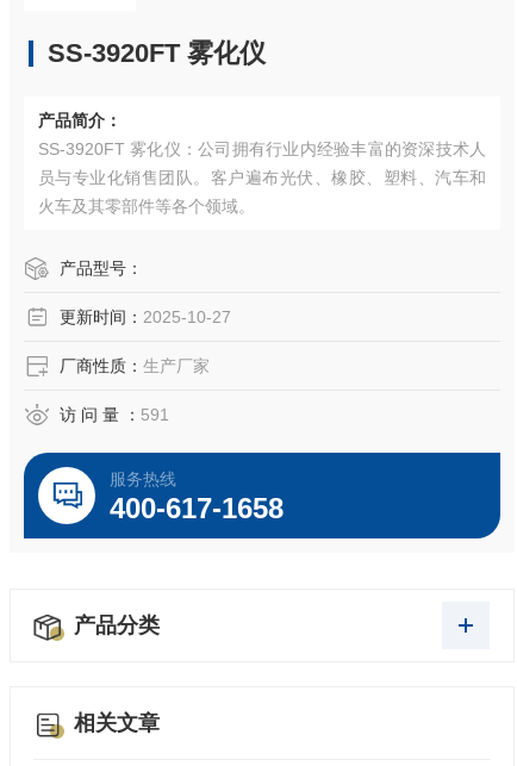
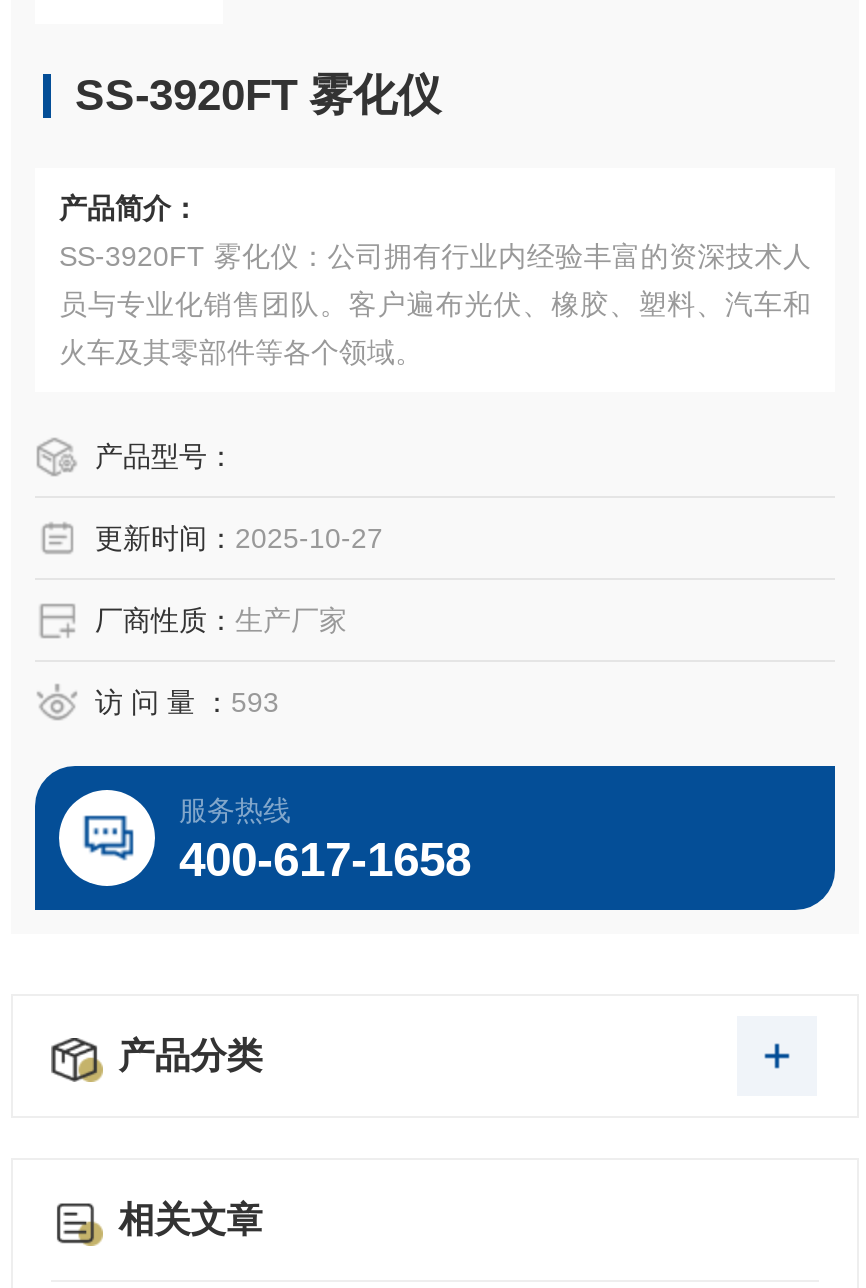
- 访 问 量 ：591
+ 访 问 量 ：593
